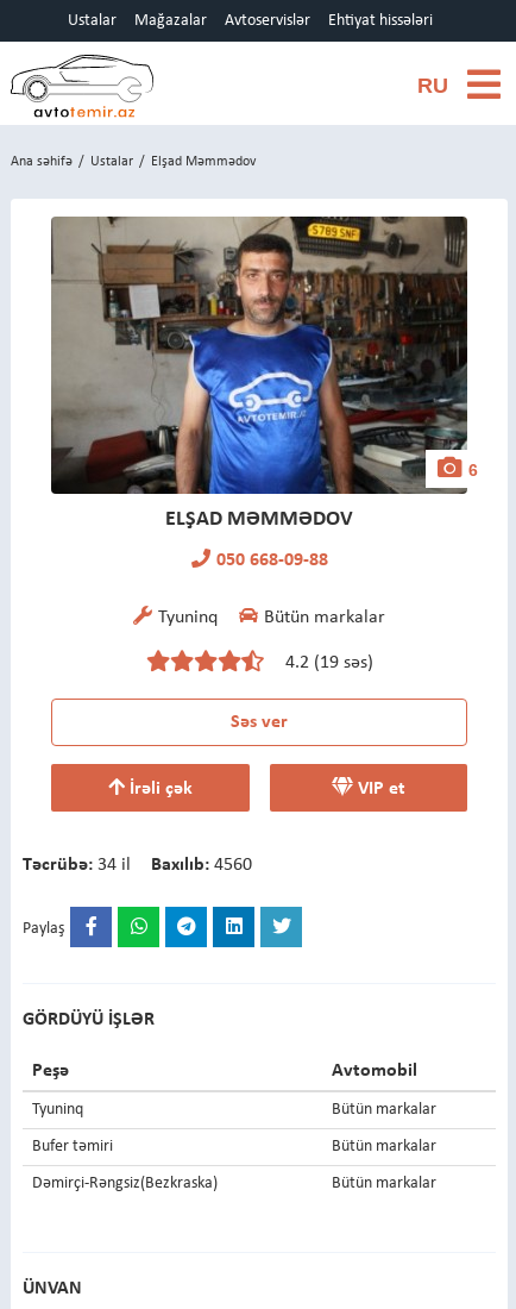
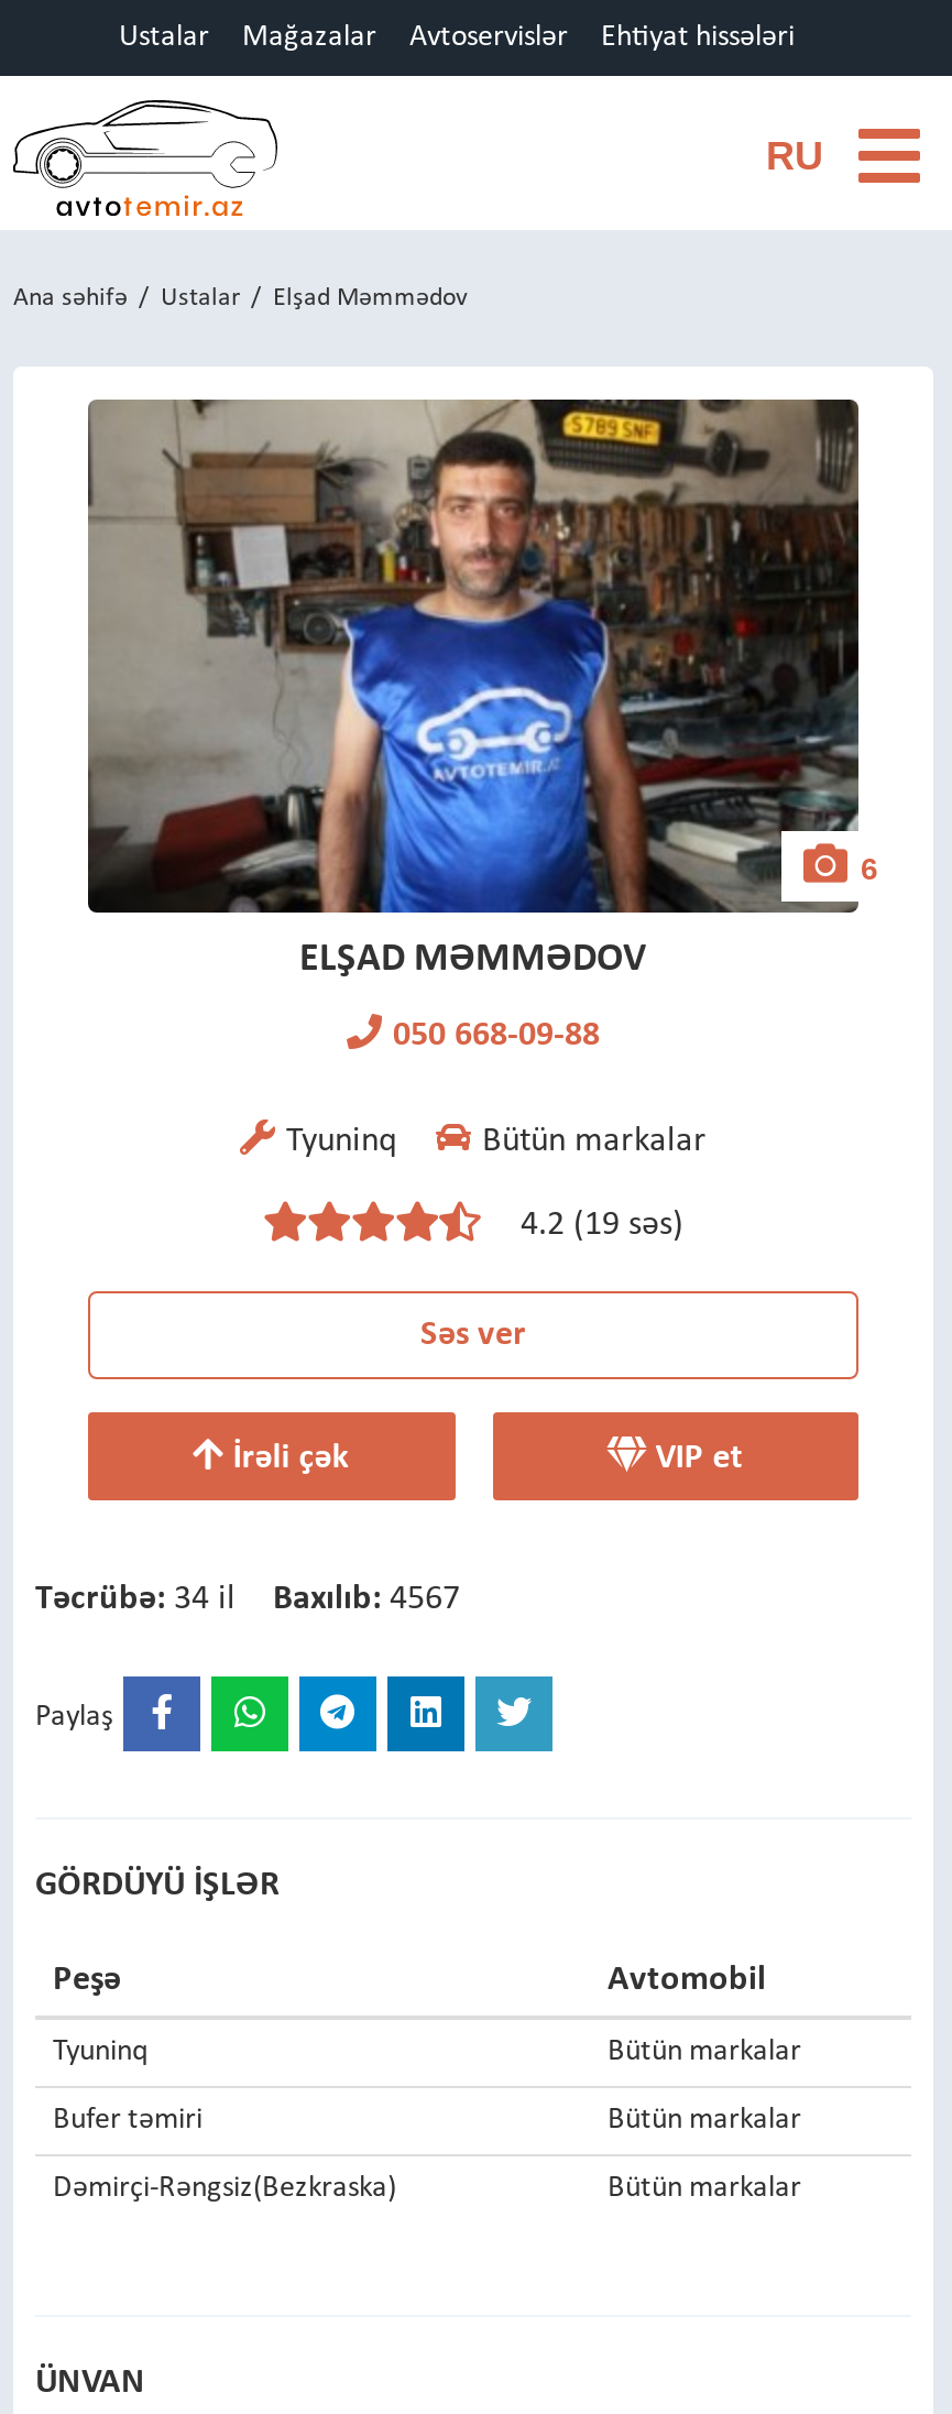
- Təcrübə: 34 il Baxılıb: 4560
+ Təcrübə: 34 il Baxılıb: 4567
